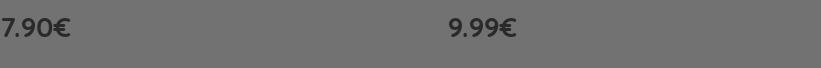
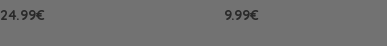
- 7.90€
+ 24.99€
